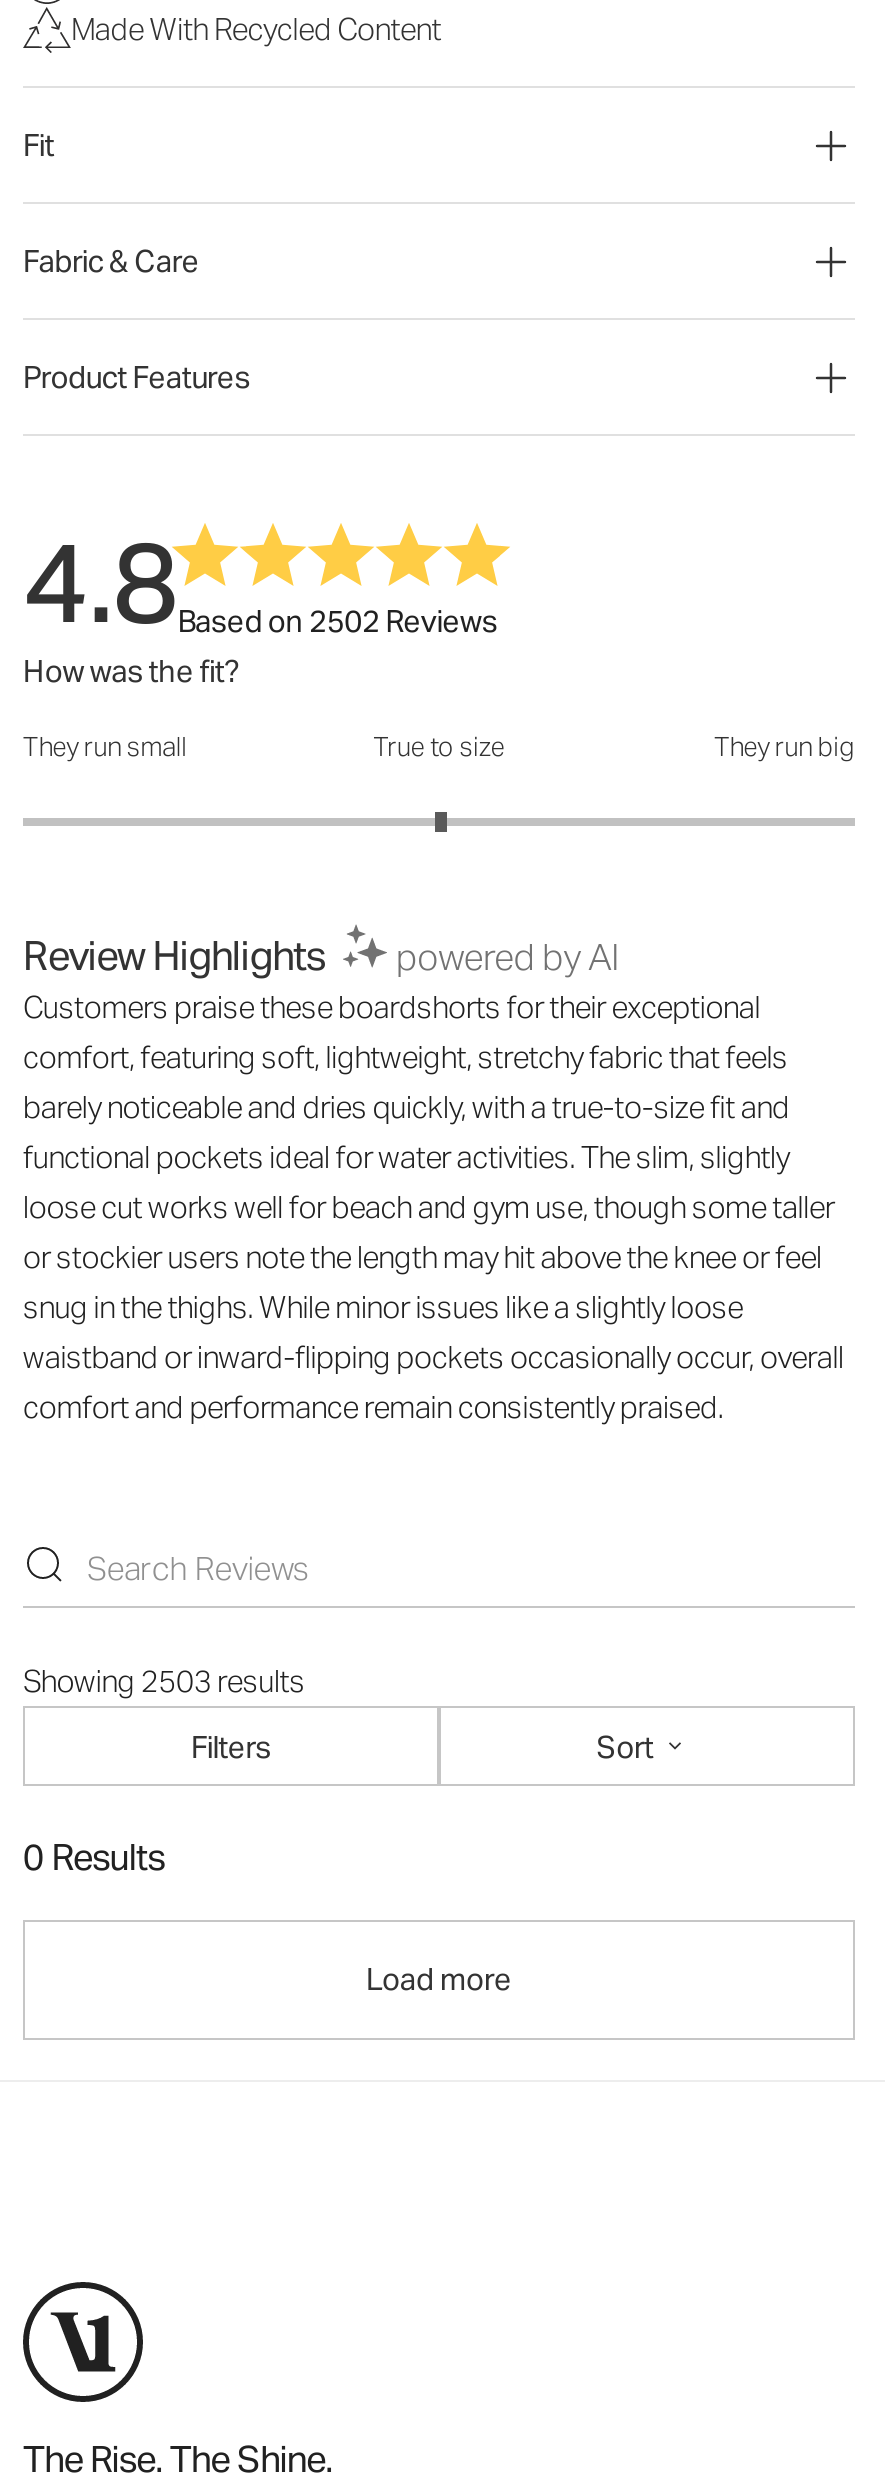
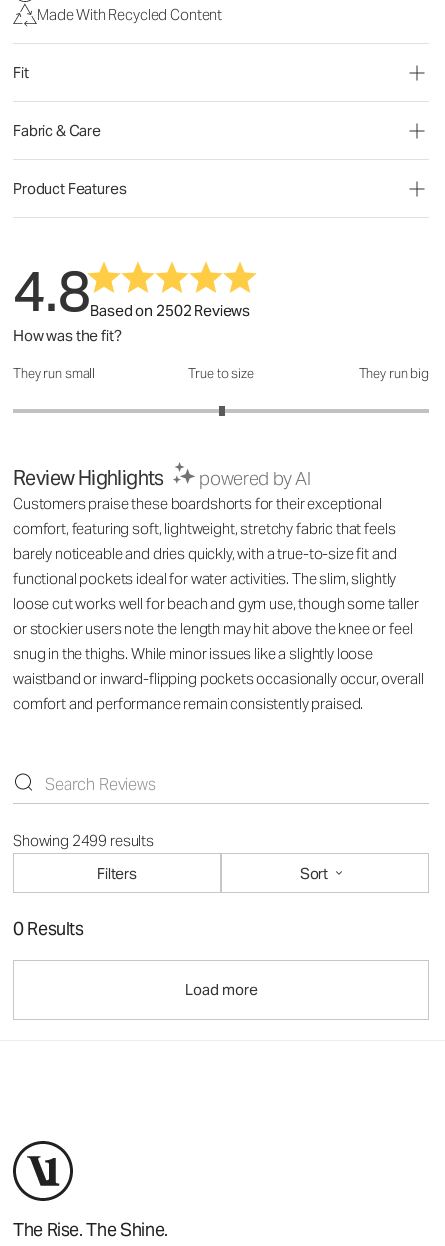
- Showing 2503 results
+ Showing 2499 results
